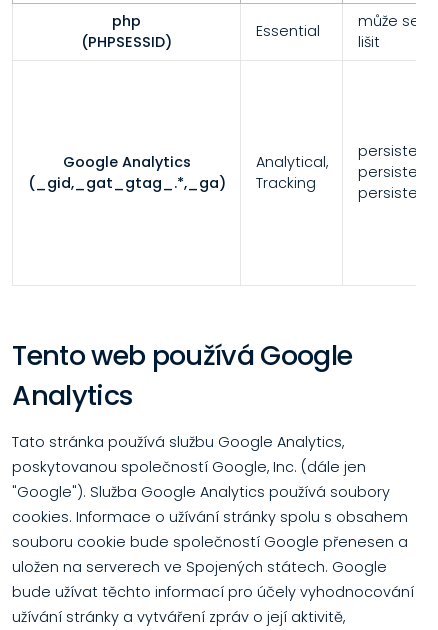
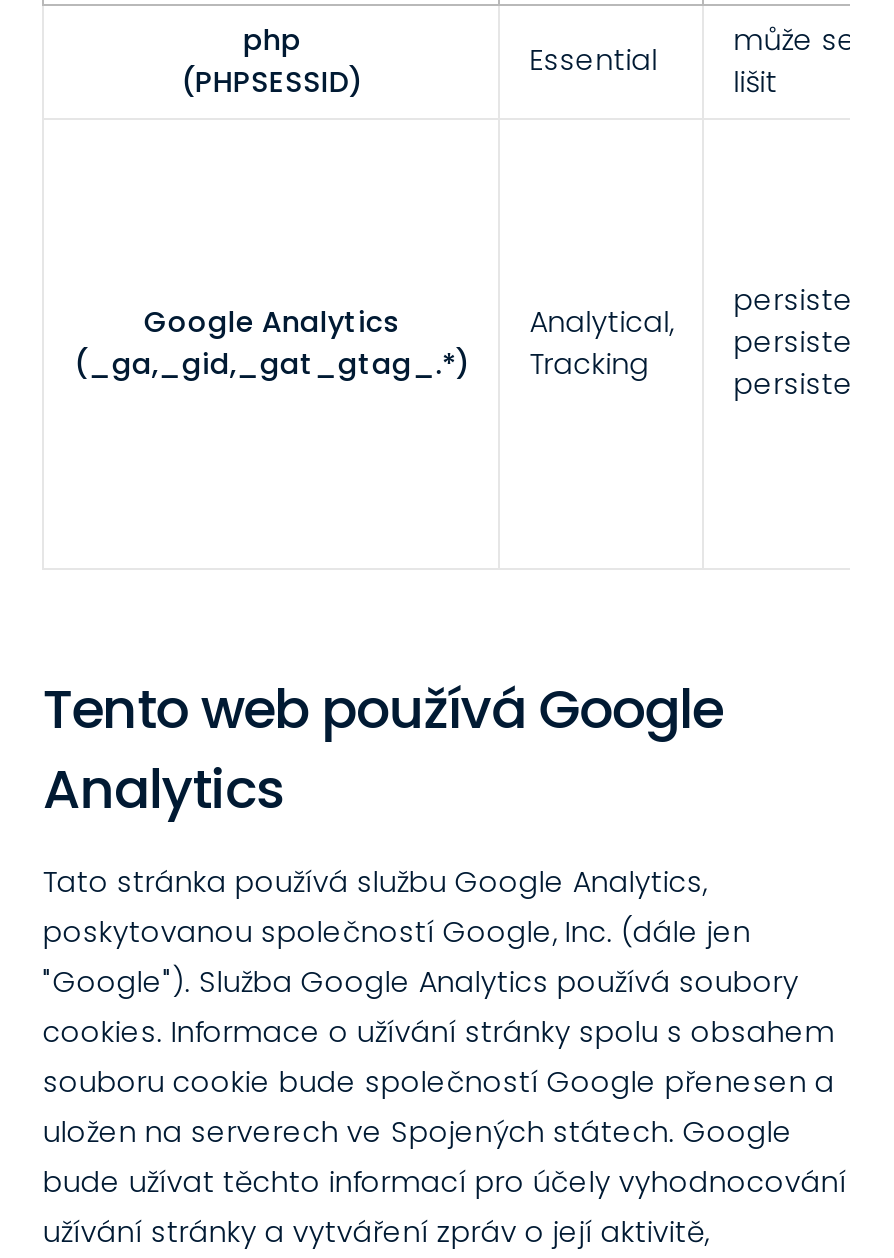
- (_gid,_gat_gtag_.*,_ga)
+ (_ga,_gid,_gat_gtag_.*)
